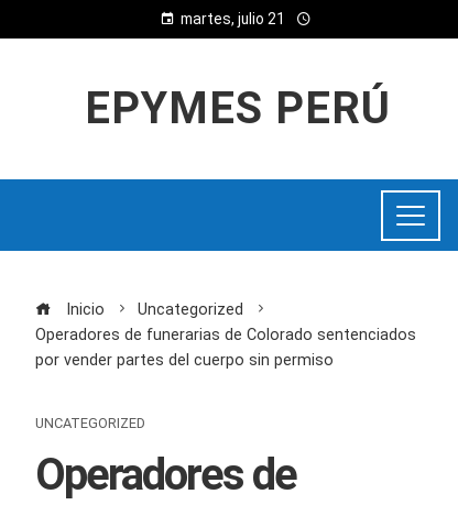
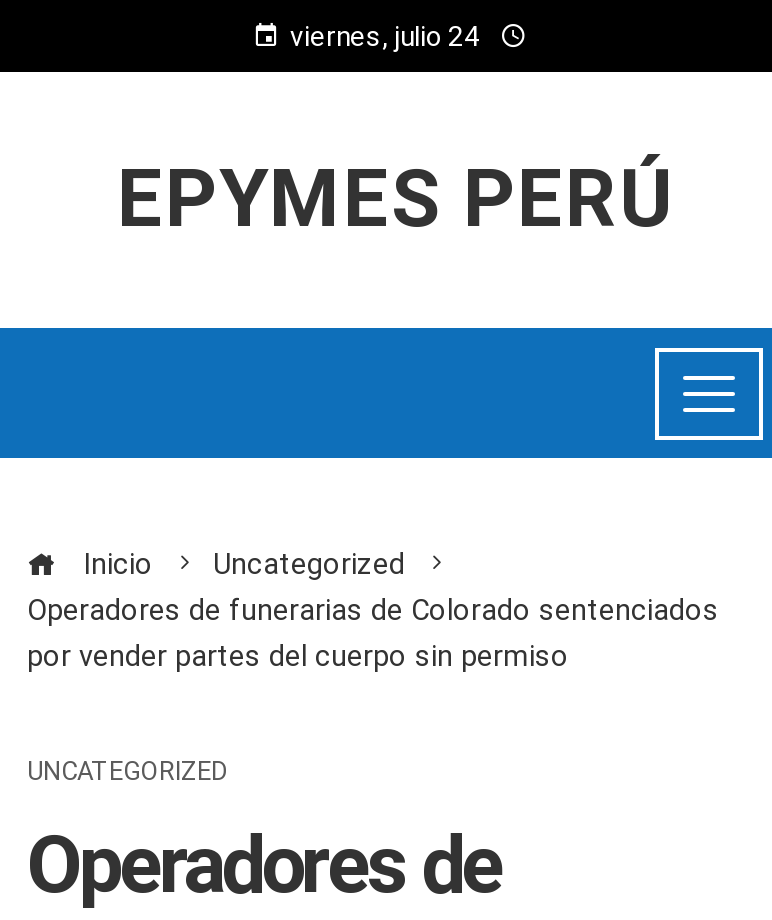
- martes, julio 21
+ viernes, julio 24
